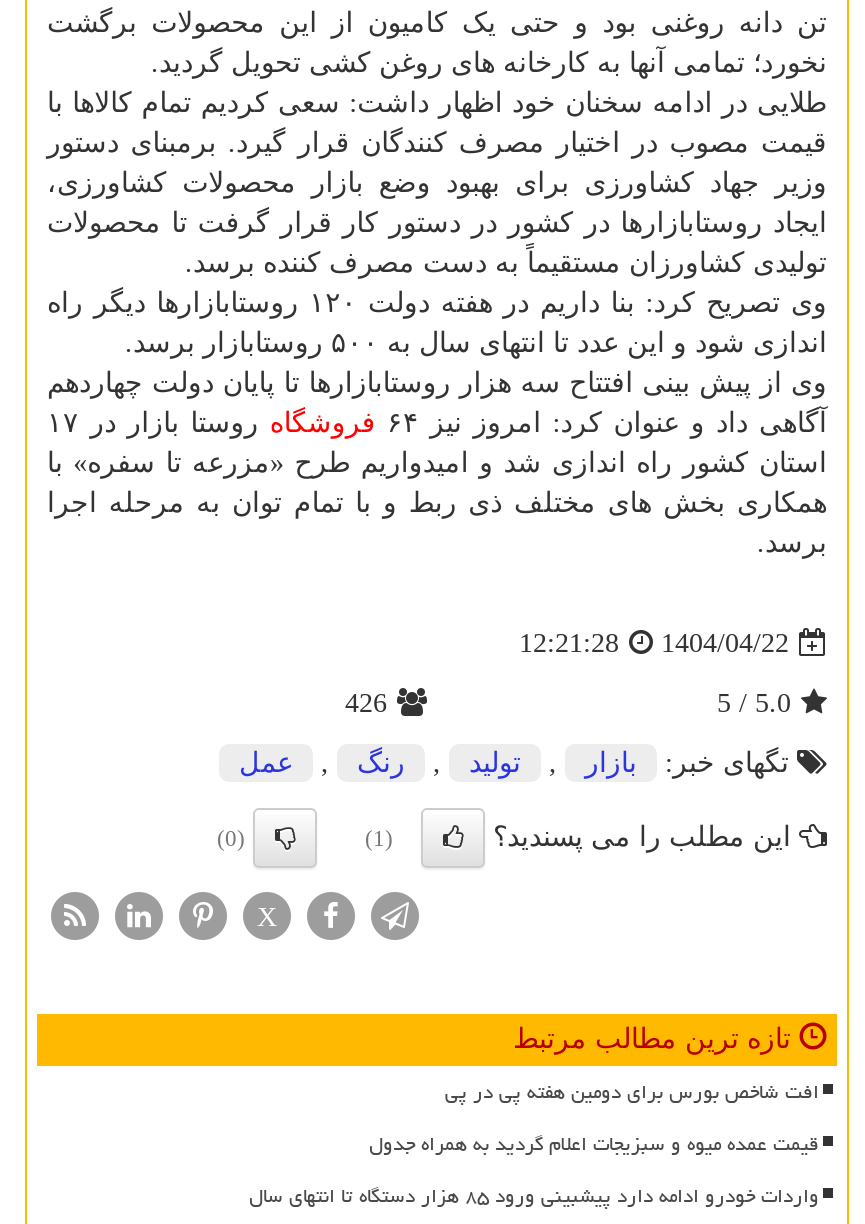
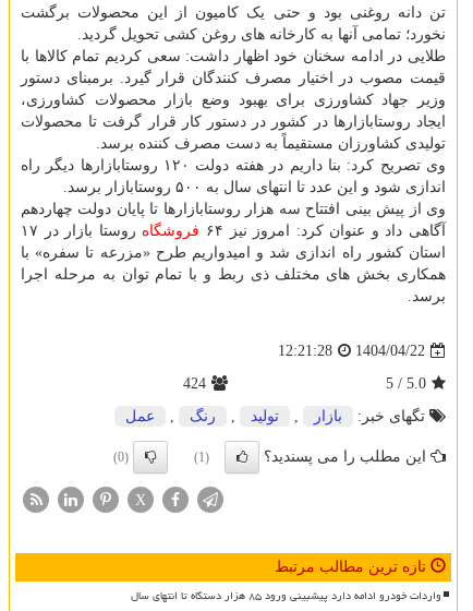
- 426
+ 424

- افت شاخص بورس برای دومین هفته پی در پی
- قیمت عمده میوه و سبزیجات اعلام گردید به همراه جدول
